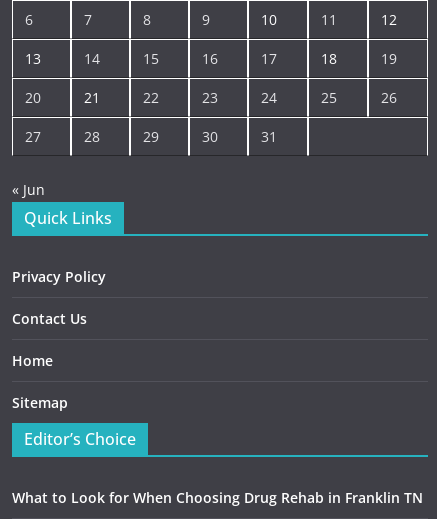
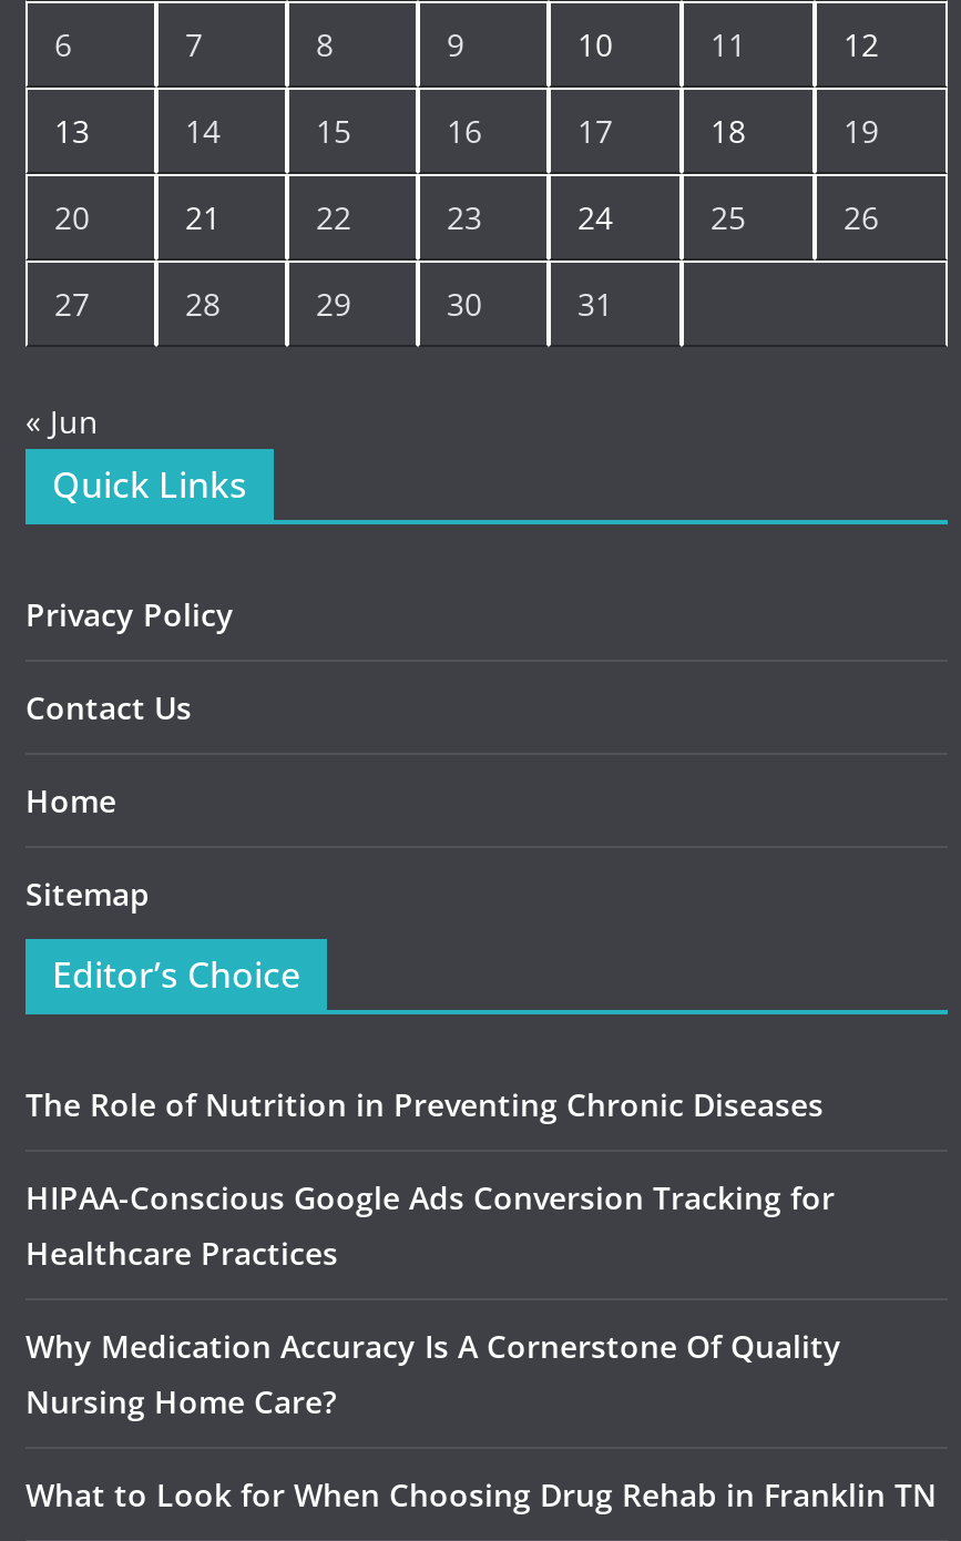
+ The Role of Nutrition in Preventing Chronic Diseases
+ HIPAA-Conscious Google Ads Conversion Tracking for
+ Healthcare Practices
+ Why Medication Accuracy Is A Cornerstone Of Quality
+ Nursing Home Care?
